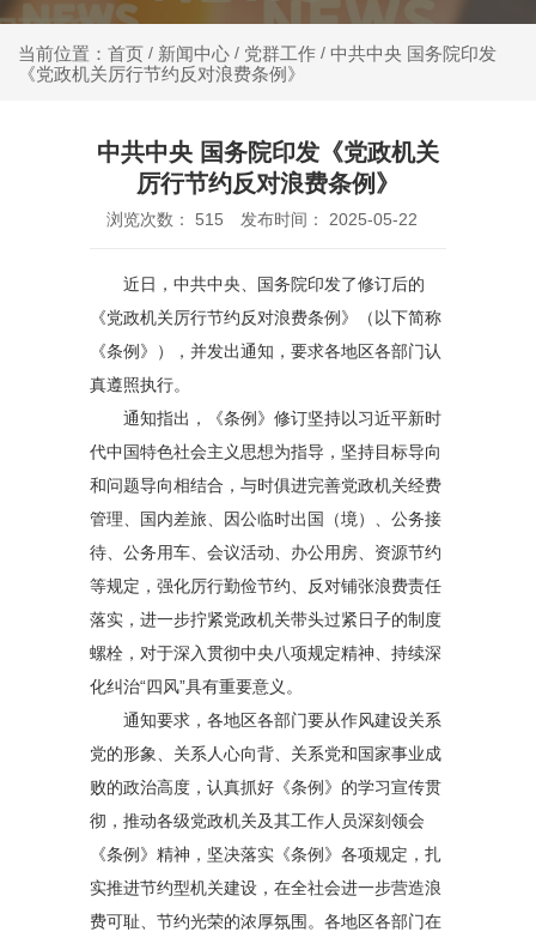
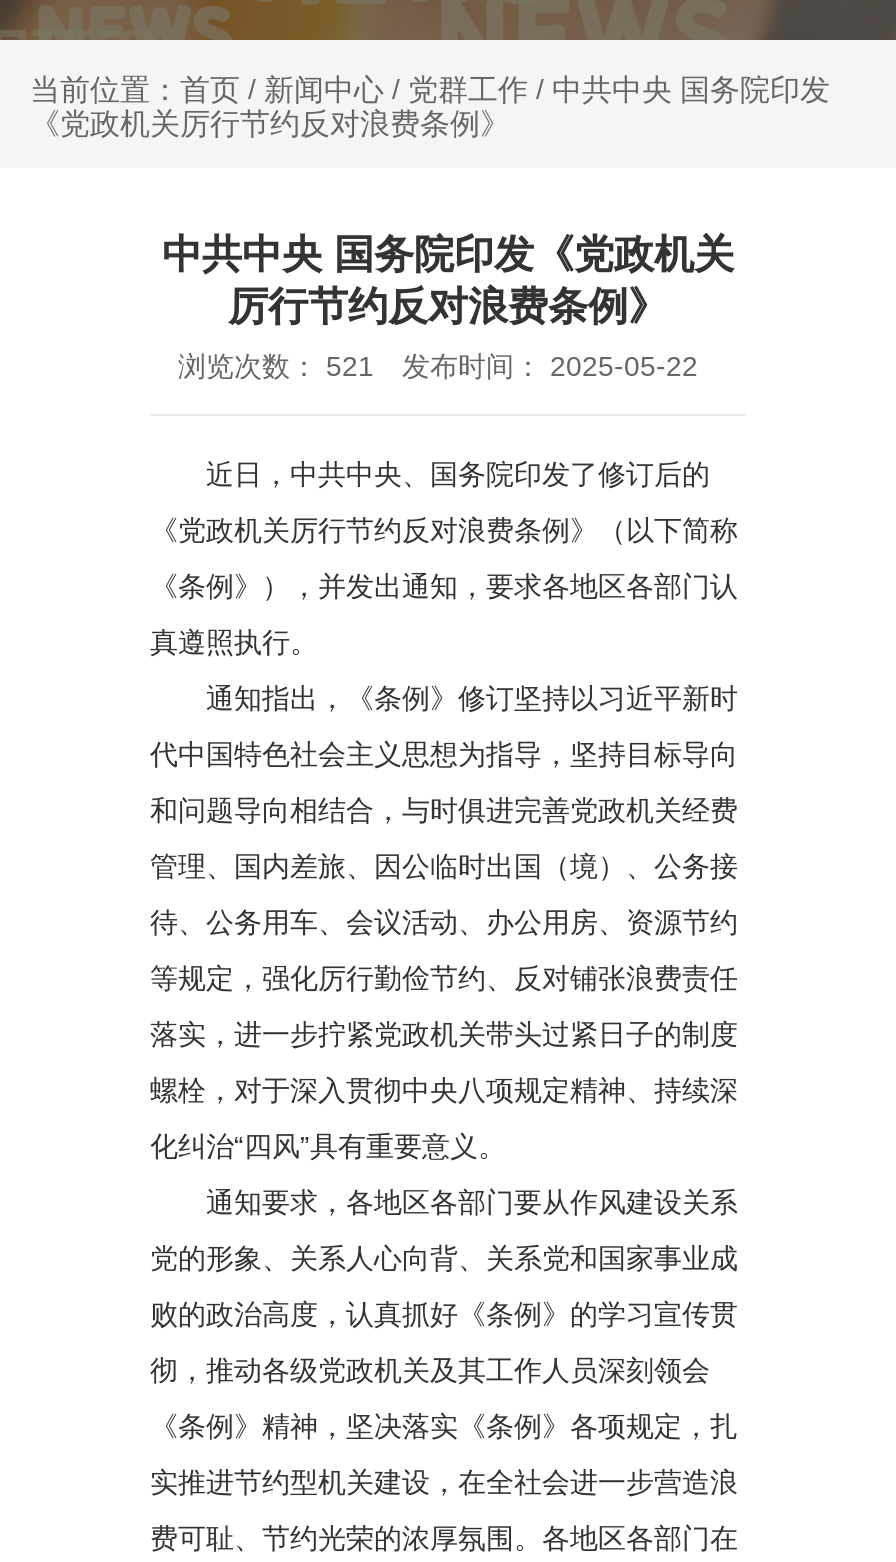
- 浏览次数：515 发布时间： 2025-05-22
+ 浏览次数：521 发布时间： 2025-05-22
